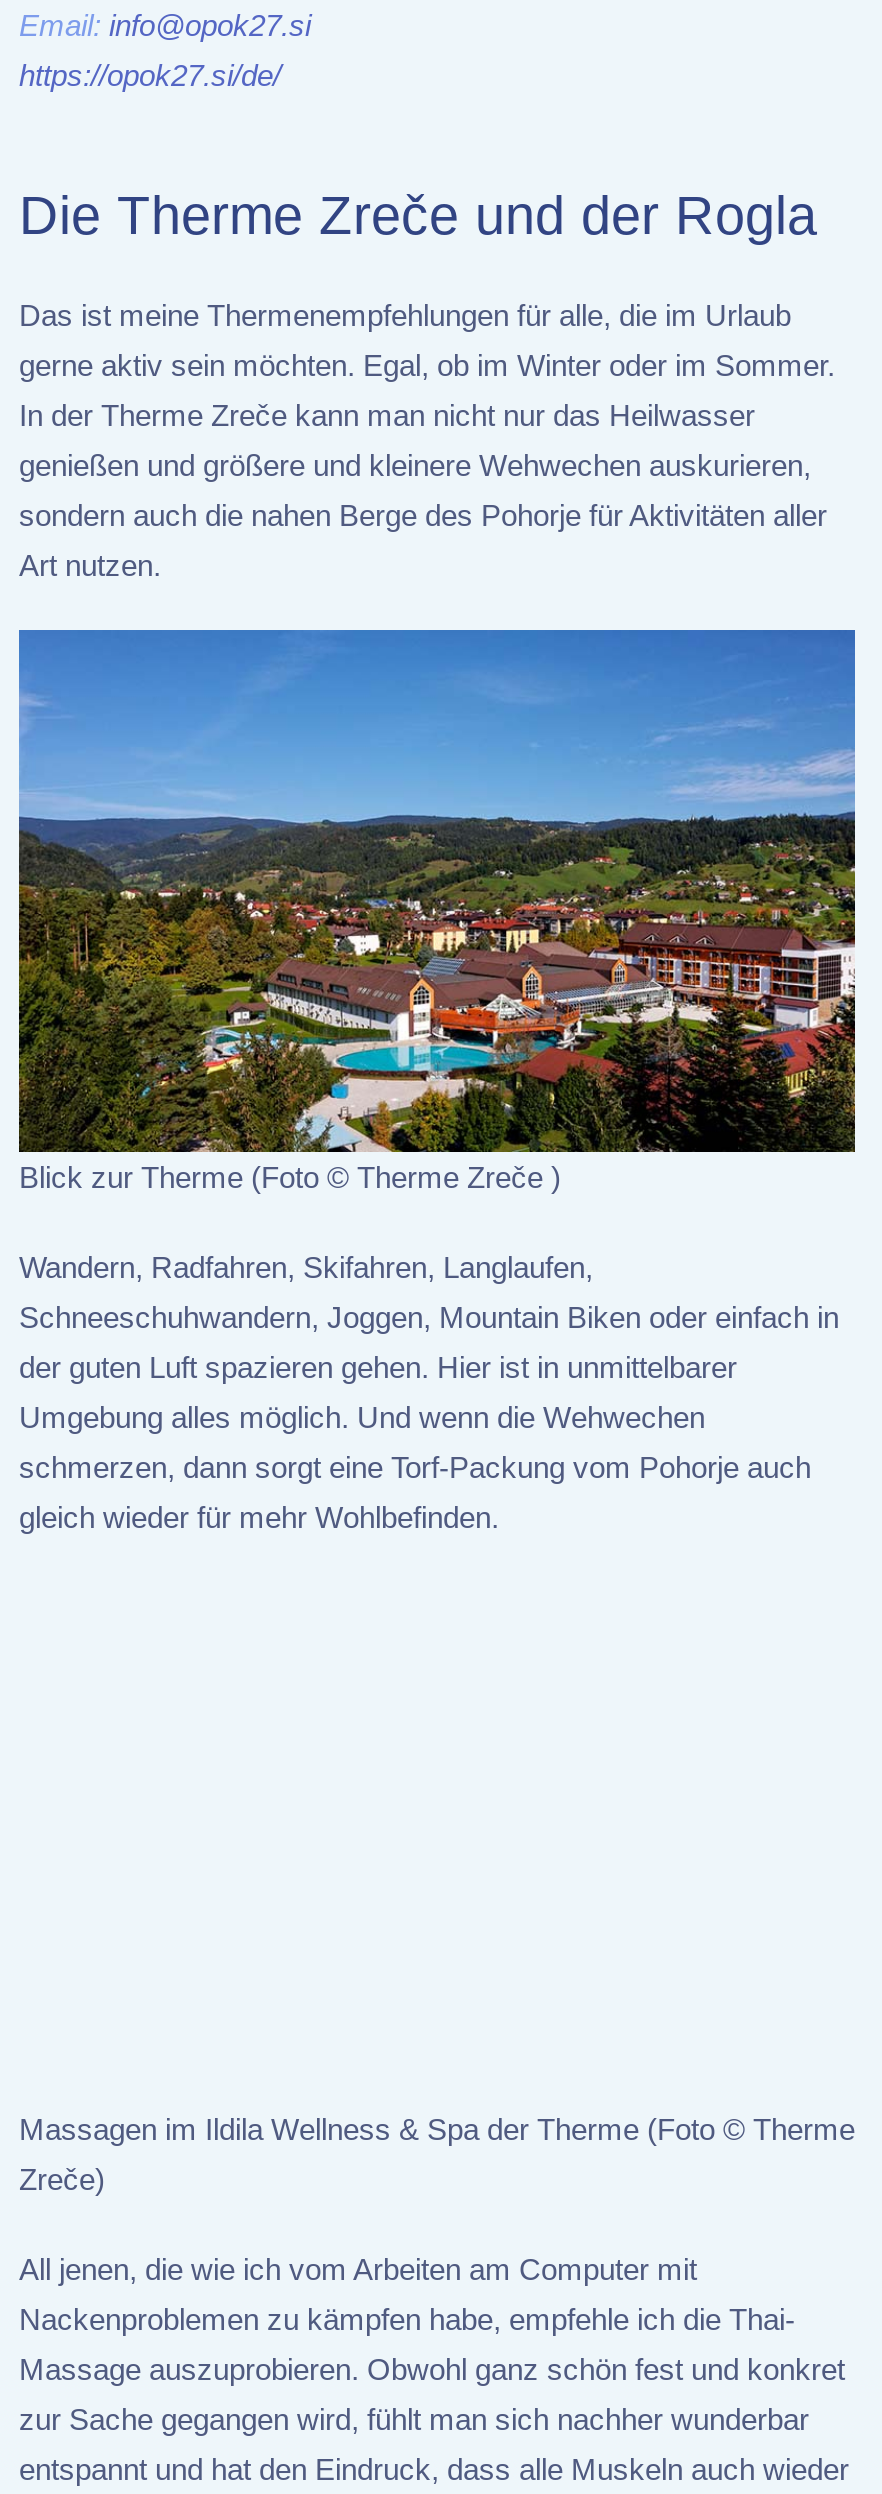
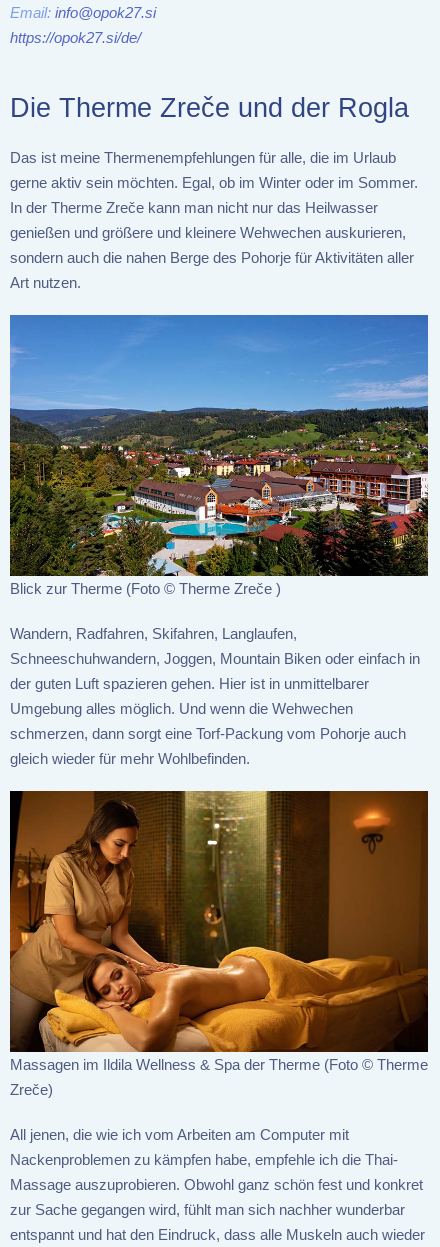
+ [image]
